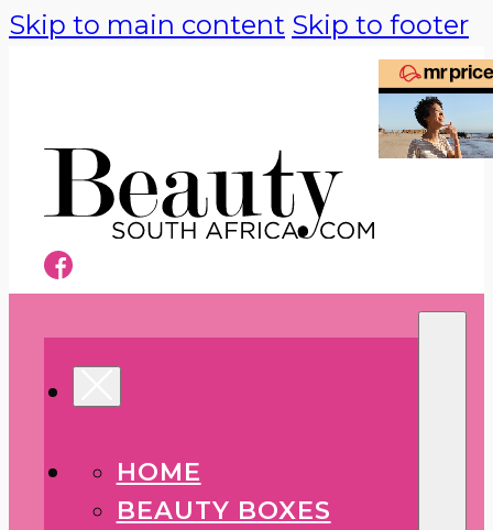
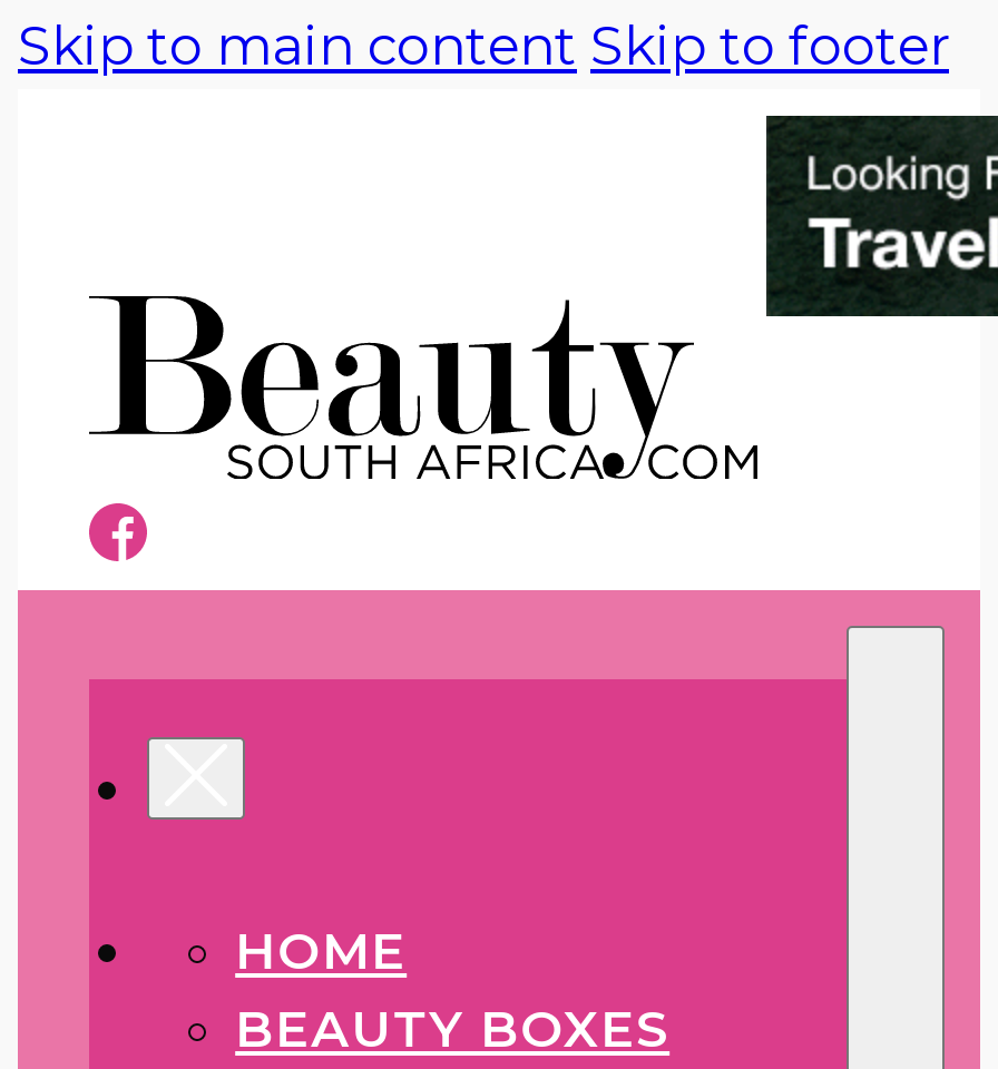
- [image]
+ [image]
